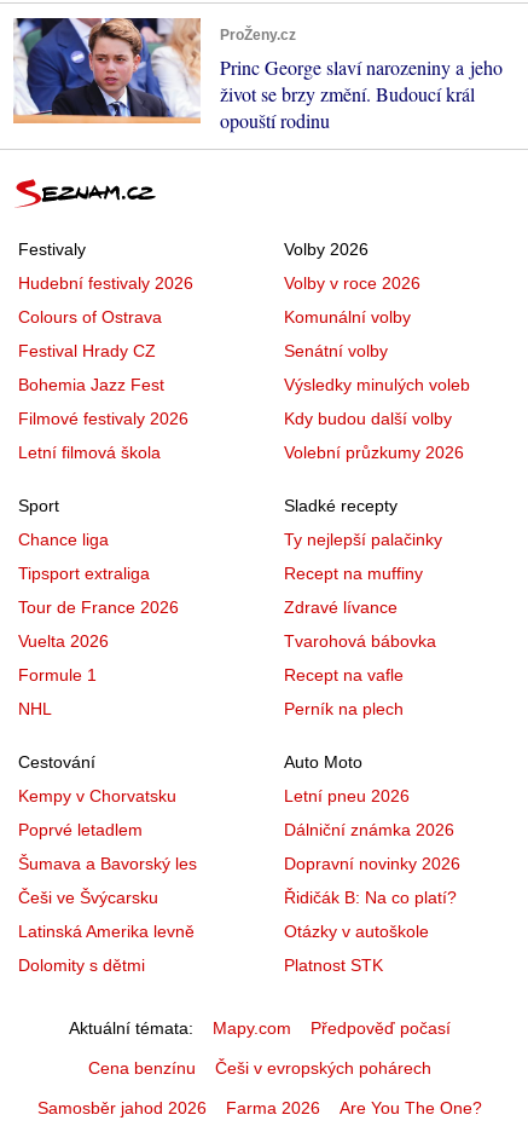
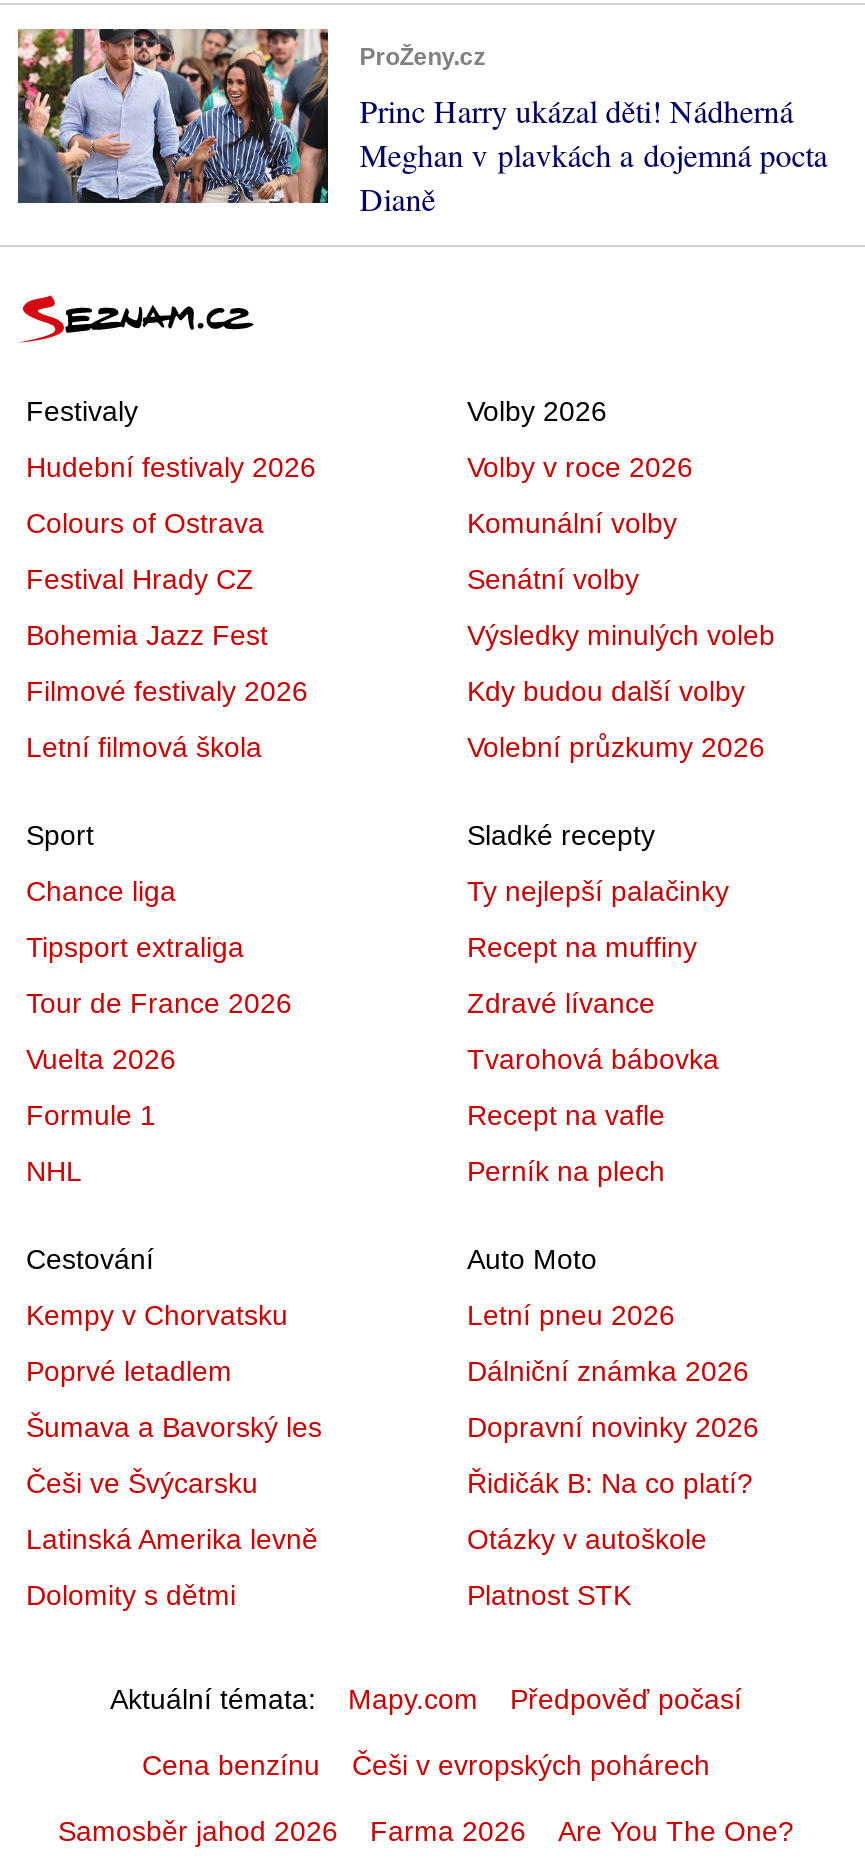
- [image]
- Princ George slaví narozeniny a jeho
- život se brzy změní. Budoucí král
- opouští rodinu
+ [image]
+ Princ Harry ukázal děti! Nádherná
+ Meghan v plavkách a dojemná pocta
+ Dianě
